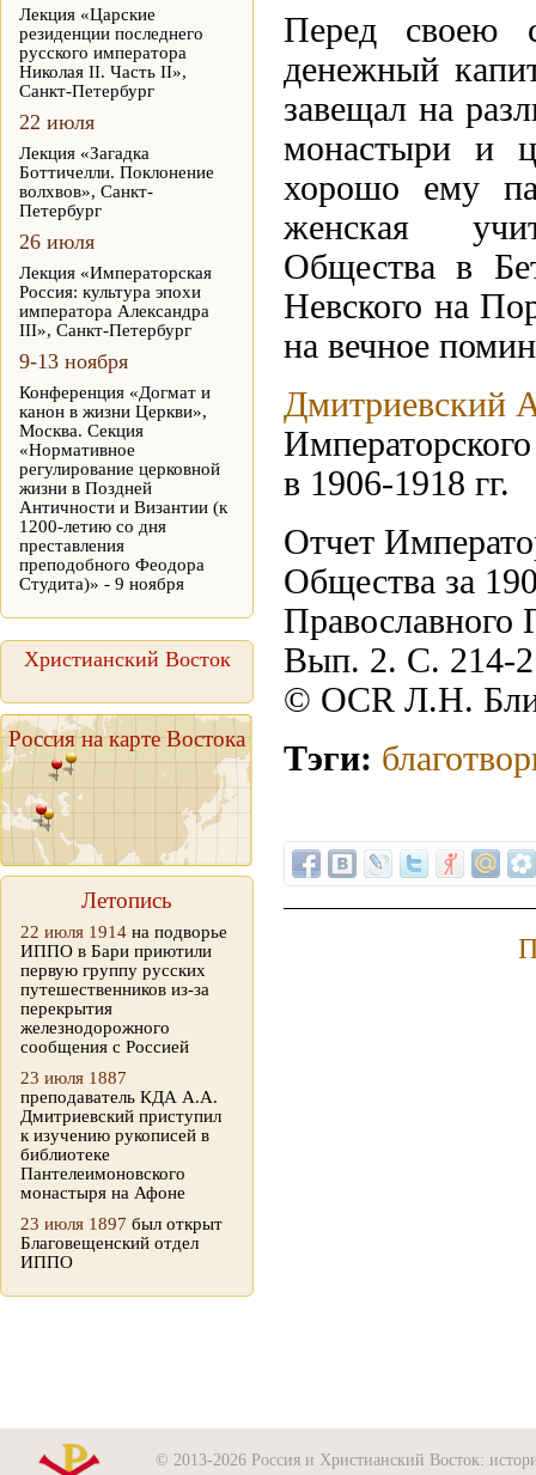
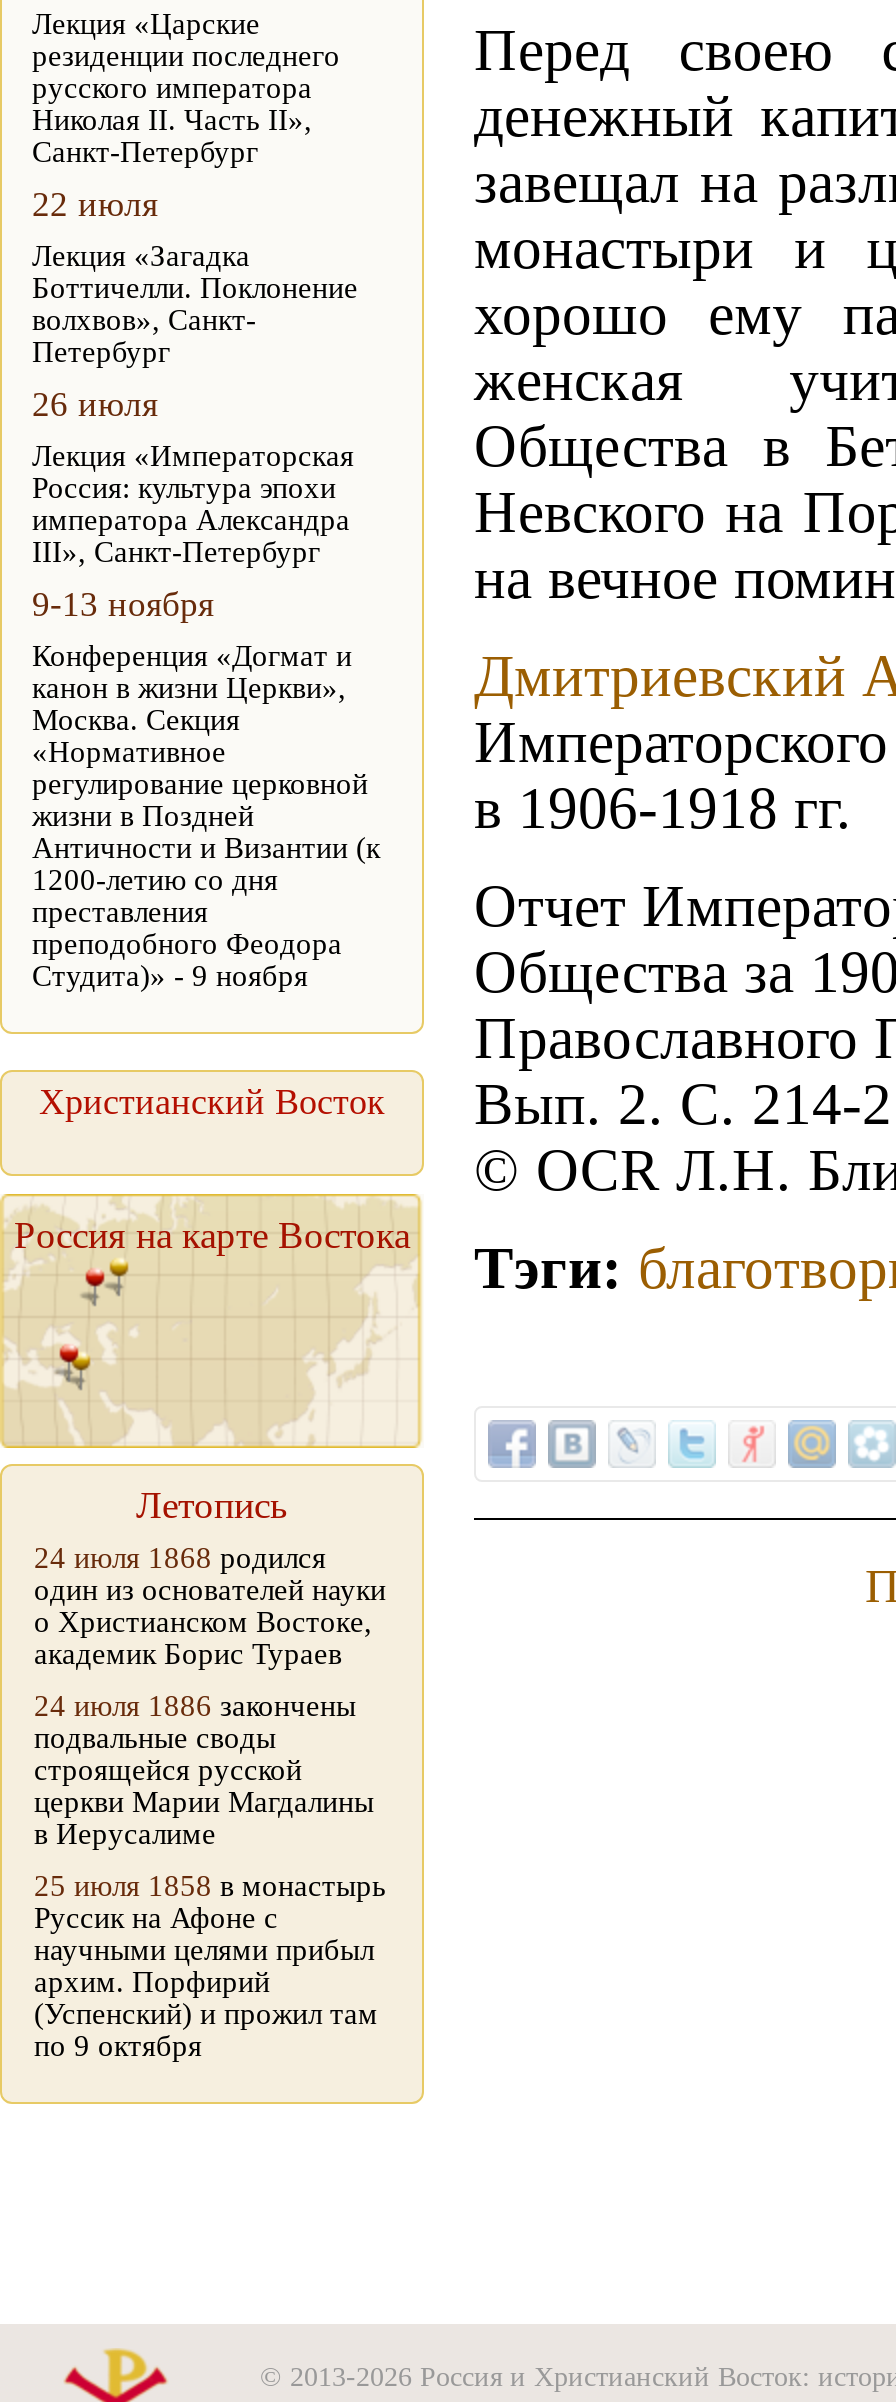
- 22 июля 1914 на подворье
- ИППО в Бари приютили
- первую группу русских
- путешественников из-за
- перекрытия
- железнодорожного
- сообщения с Россией
+ 24 июля 1868 родился
+ один из основателей науки
+ о Христианском Востоке,
+ академик Борис Тураев

- 23 июля 1887
- преподаватель КДА А.А.
- Дмитриевский приступил
- к изучению рукописей в
- библиотеке
- Пантелеимоновского
- монастыря на Афоне
+ 24 июля 1886 закончены
+ подвальные своды
+ строящейся русской
+ церкви Марии Магдалины
+ в Иерусалиме

- 23 июля 1897 был открыт
- Благовещенский отдел
- ИППО
+ 25 июля 1858 в монастырь
+ Руссик на Афоне с
+ научными целями прибыл
+ архим. Порфирий
+ (Успенский) и прожил там
+ по 9 октября
